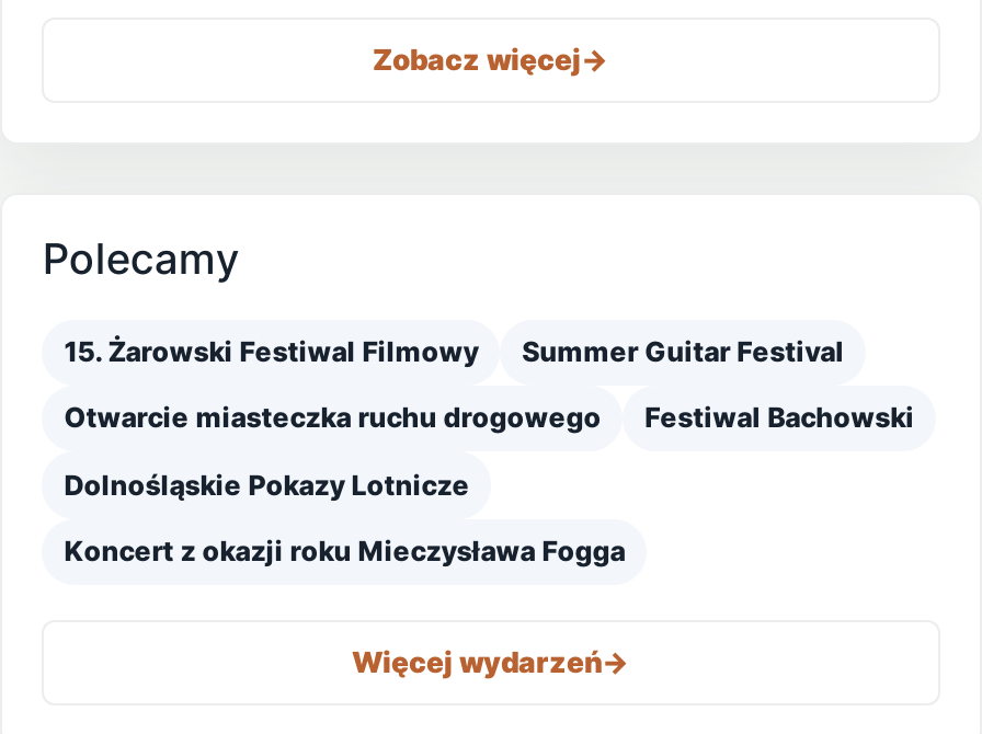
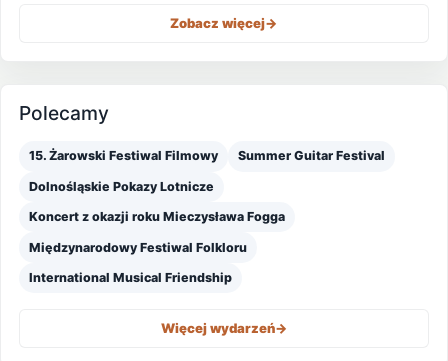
- Otwarcie miasteczka ruchu drogowego
- Festiwal Bachowski

moved up: Dolnośląskie Pokazy Lotnicze | Koncert z okazji roku Mieczysława Fogga

+ Międzynarodowy Festiwal Folkloru
+ International Musical Friendship
